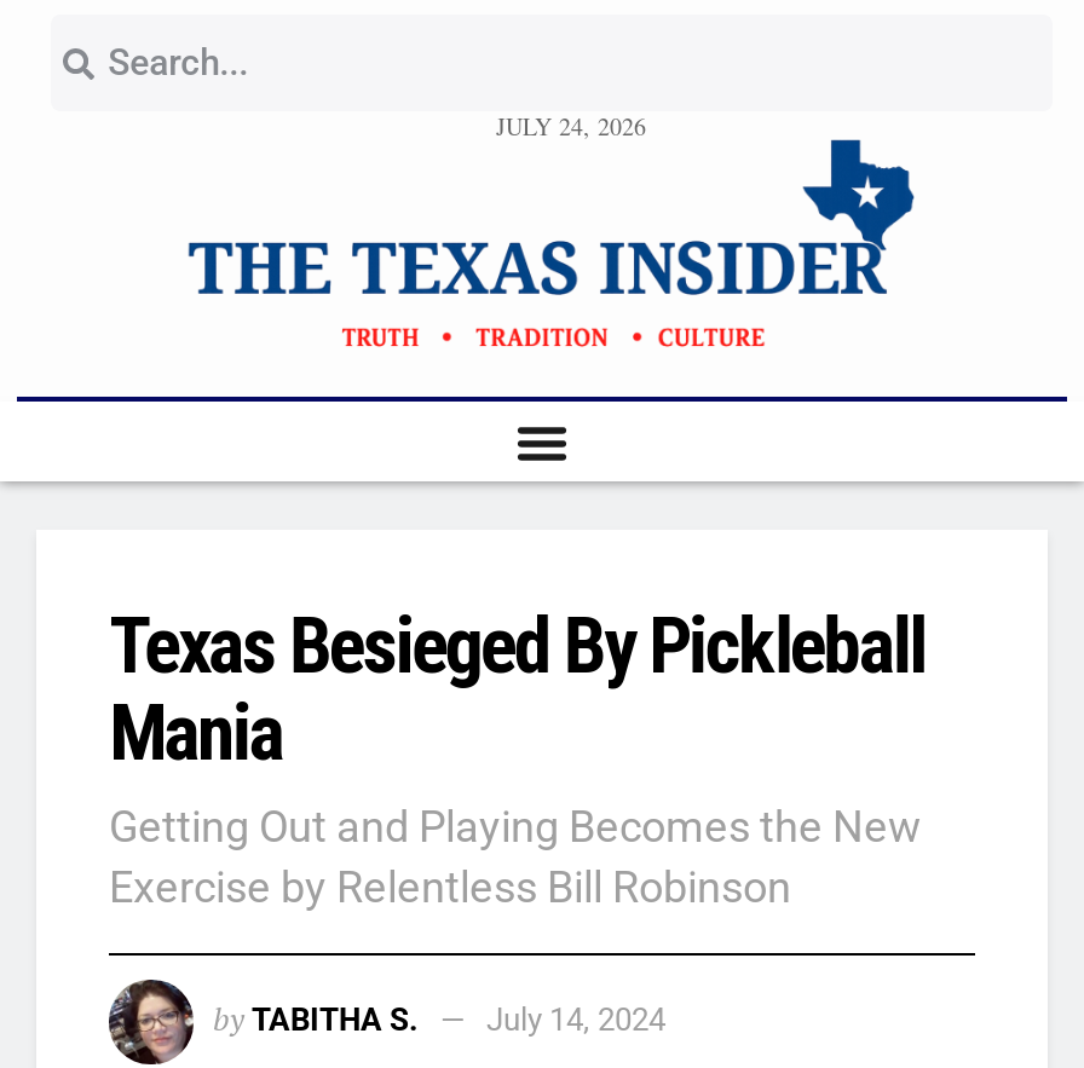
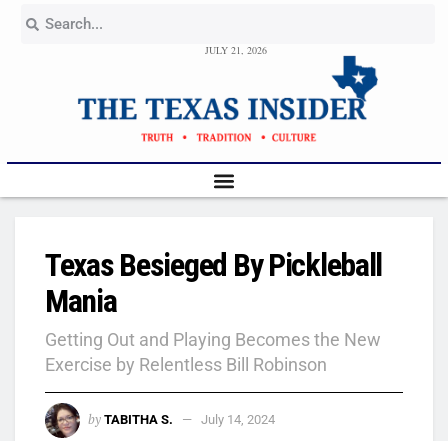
- JULY 24, 2026
+ JULY 21, 2026
